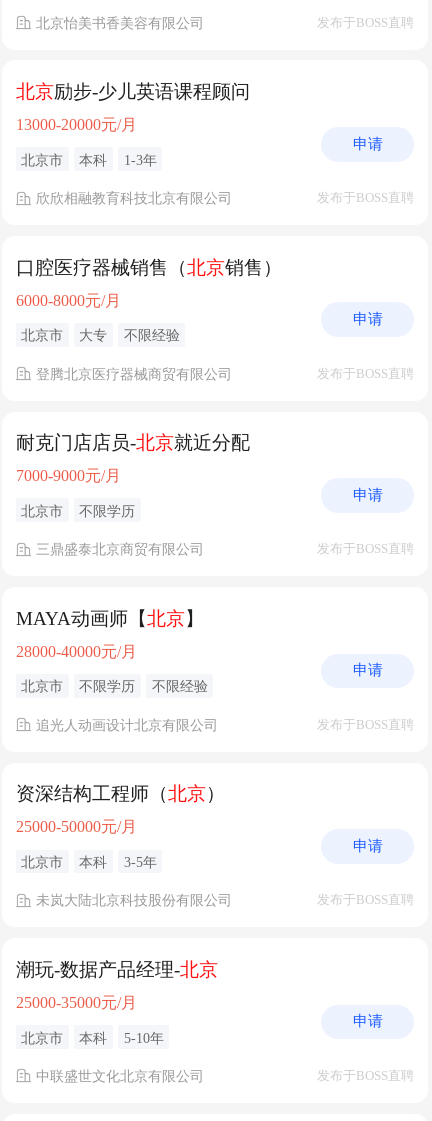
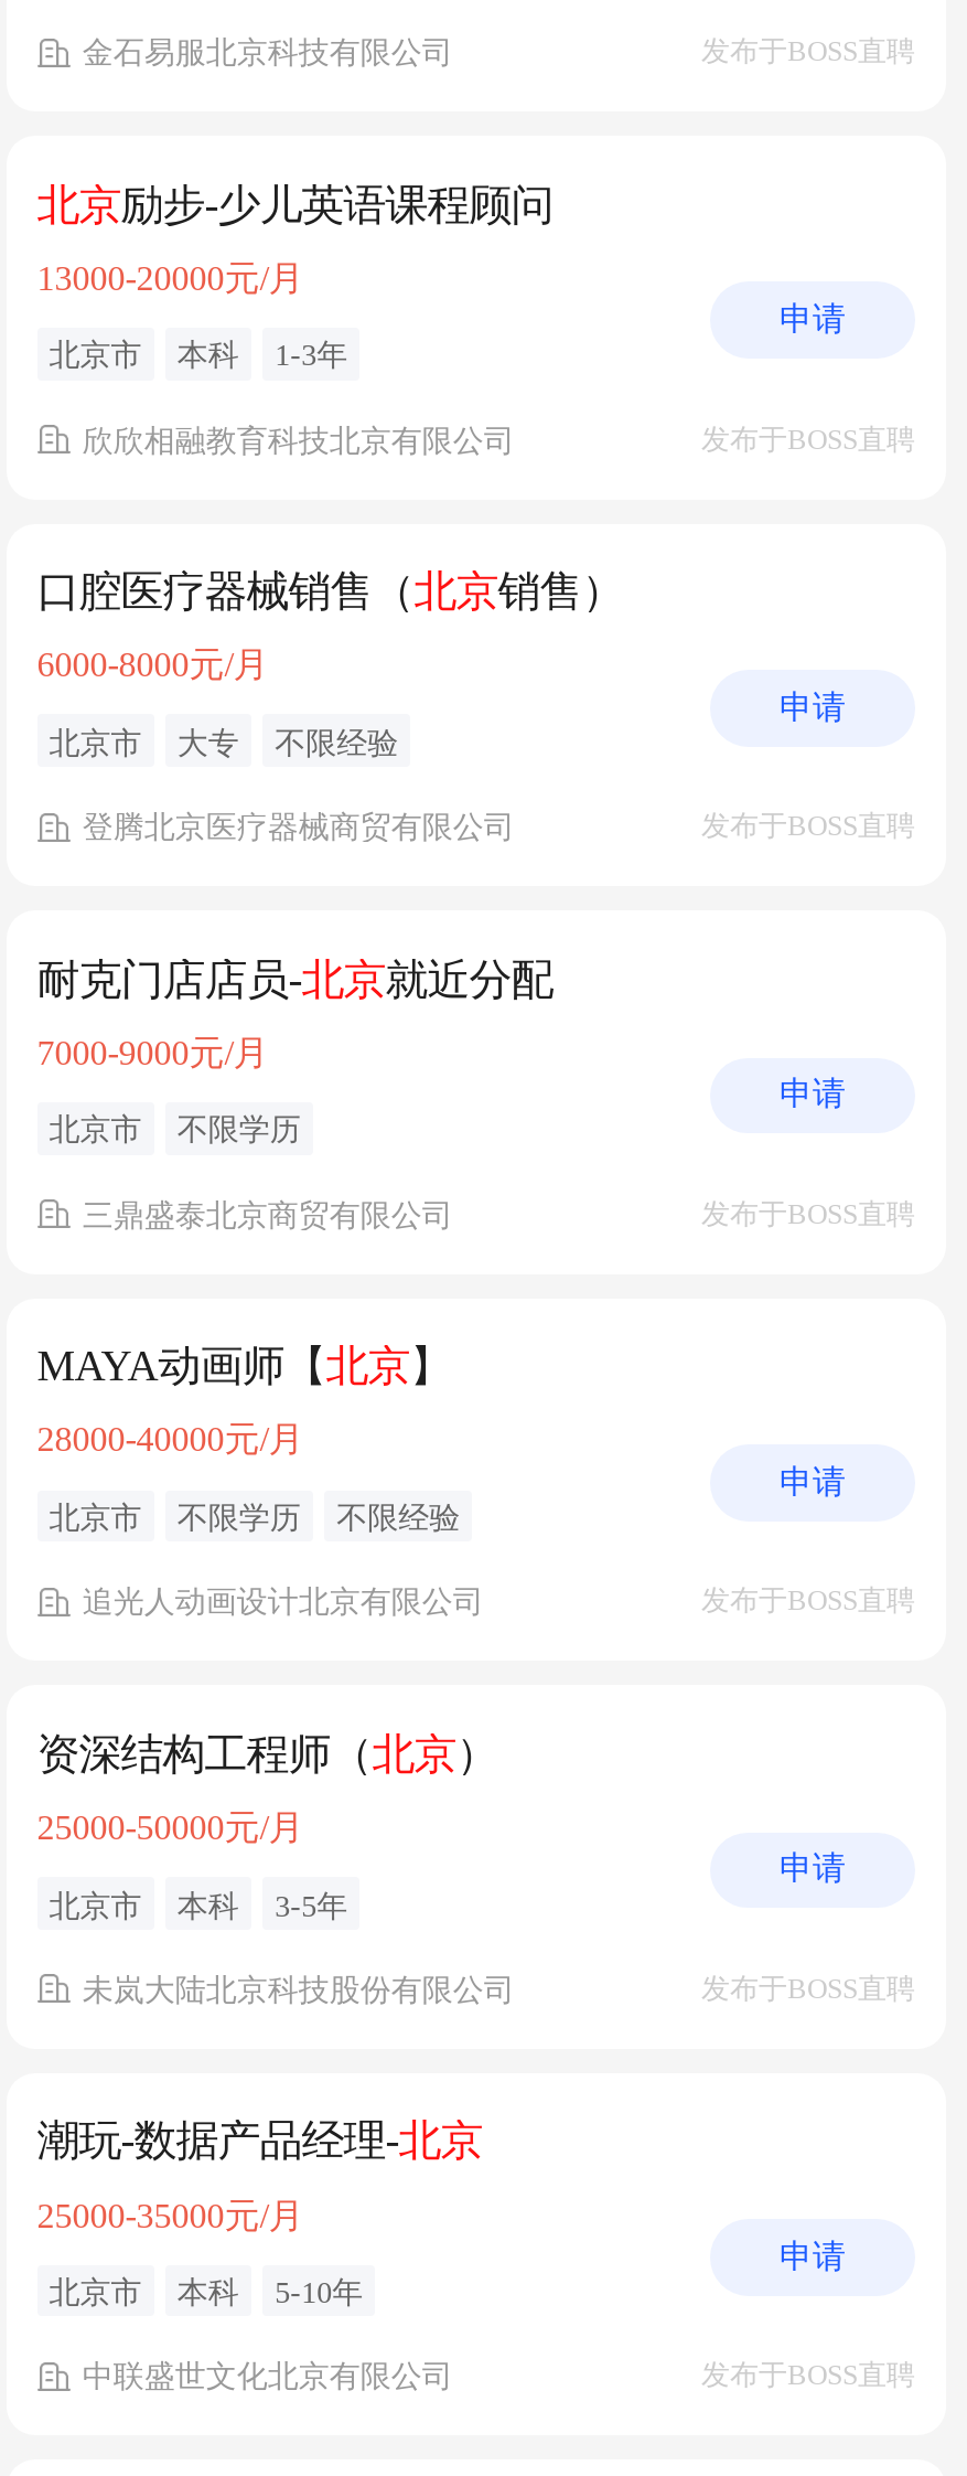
- 北京怡美书香美容有限公司
+ 金石易服北京科技有限公司
